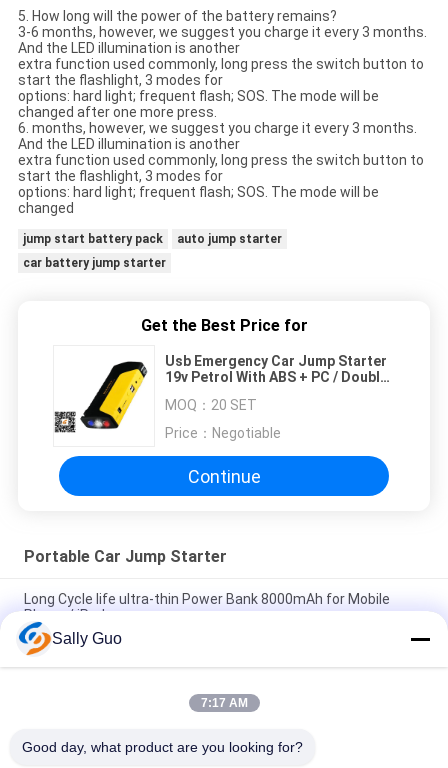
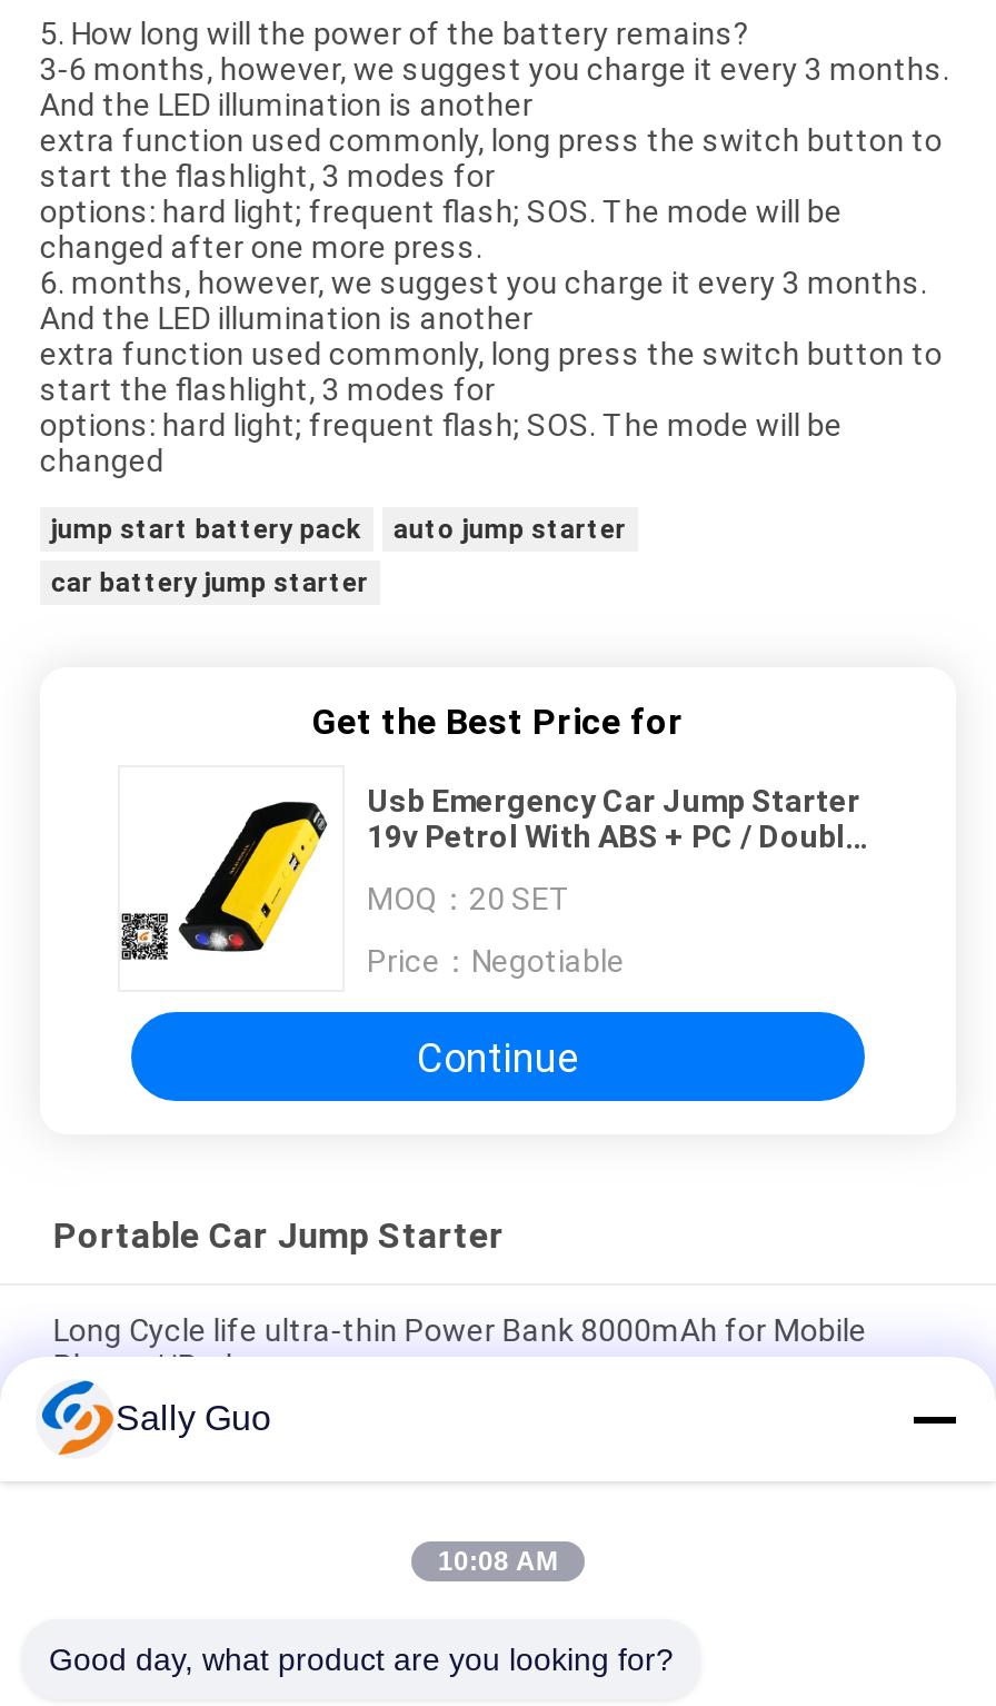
- 7:17 AM
+ 10:08 AM
